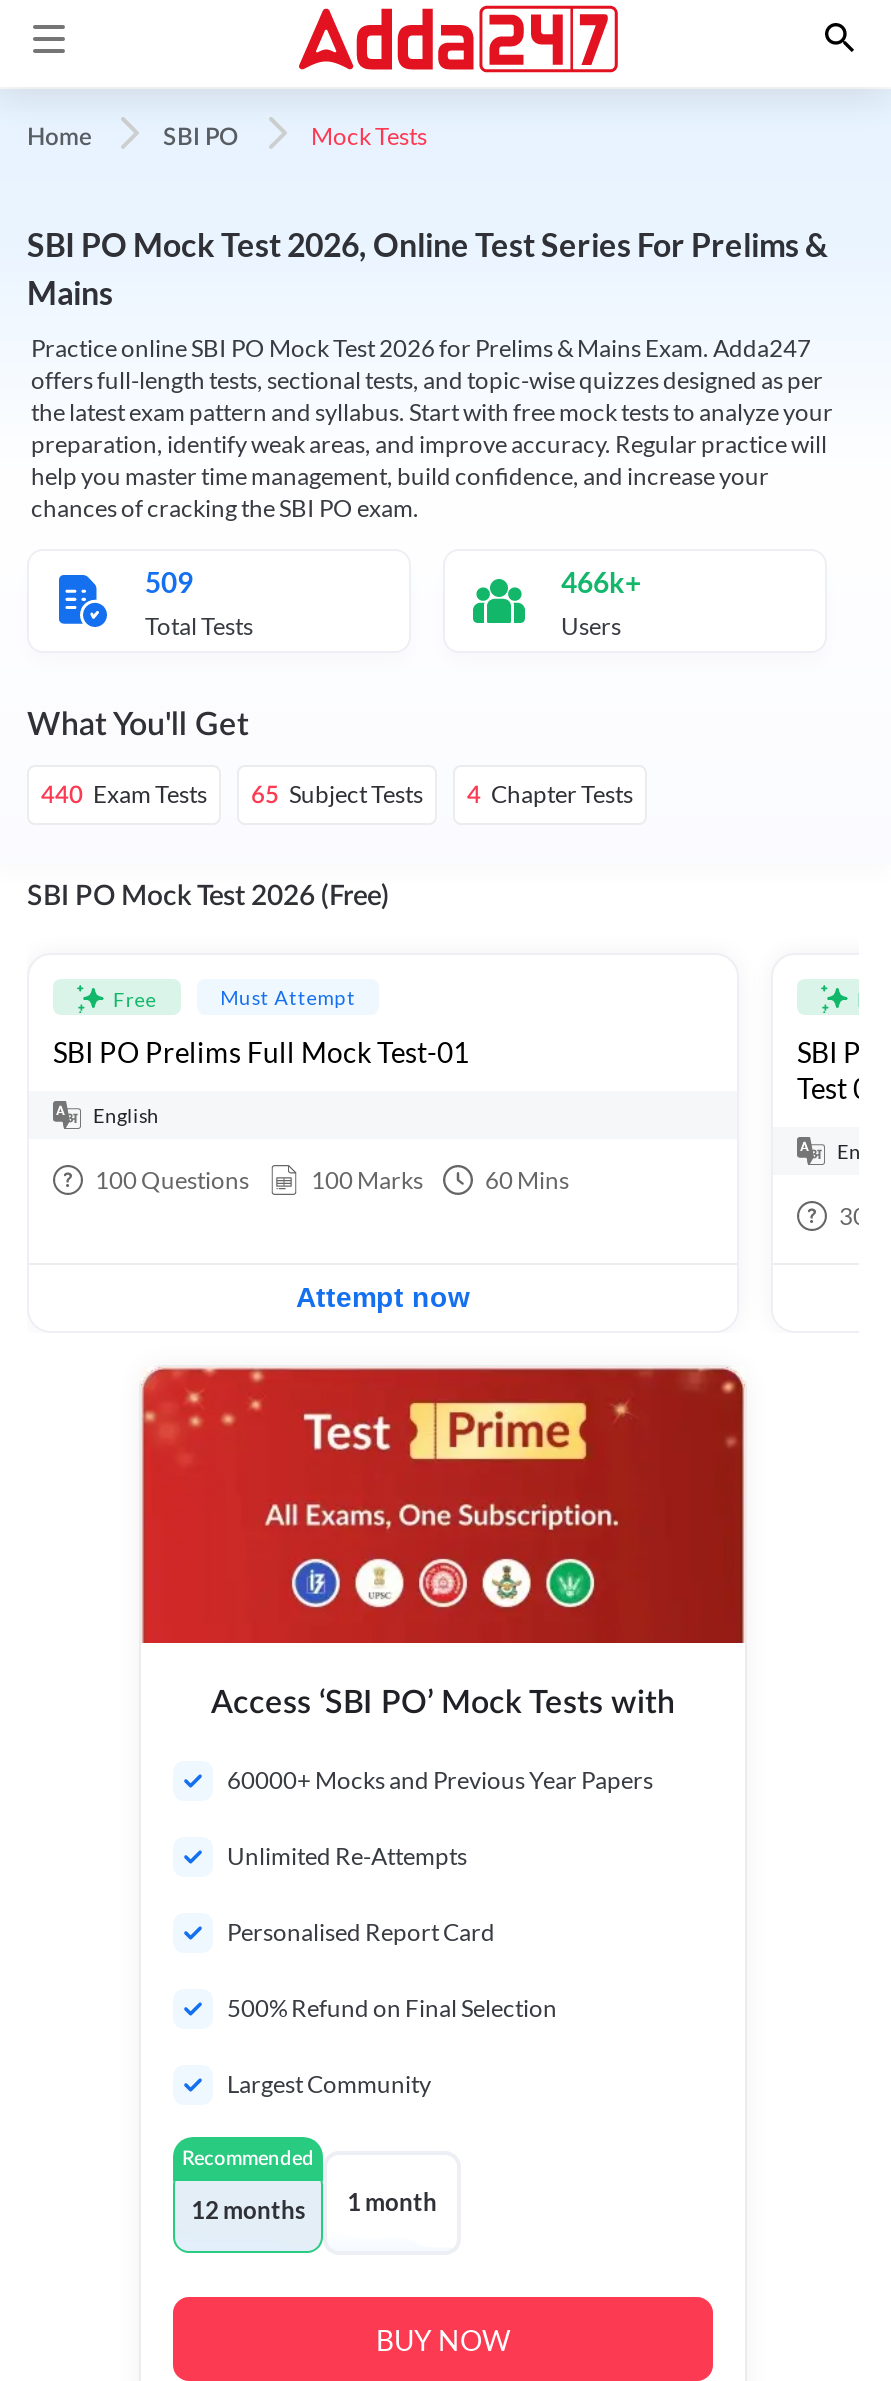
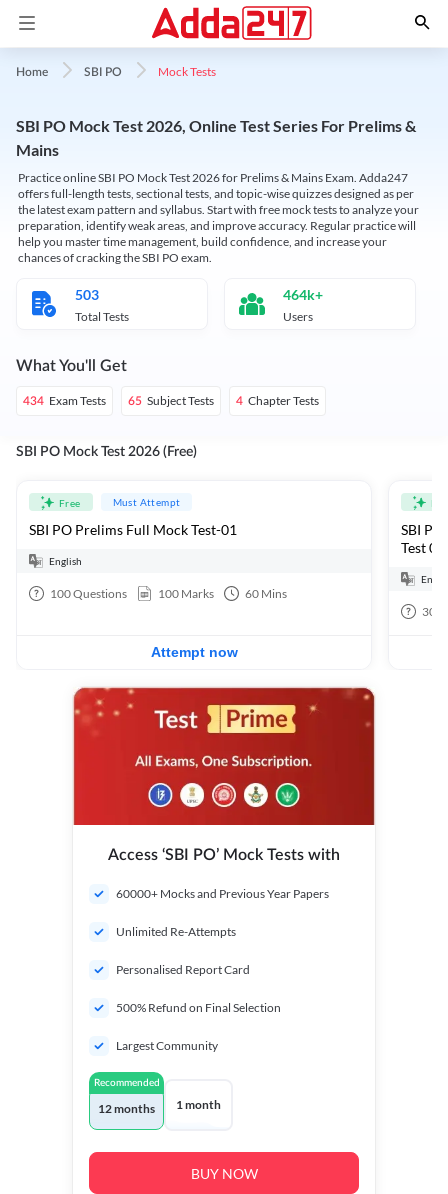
- 509
+ 503

- 466k+
+ 464k+

- 440 Exam Tests 65 Subject Tests 4 Chapter Tests
+ 434 Exam Tests 65 Subject Tests 4 Chapter Tests
